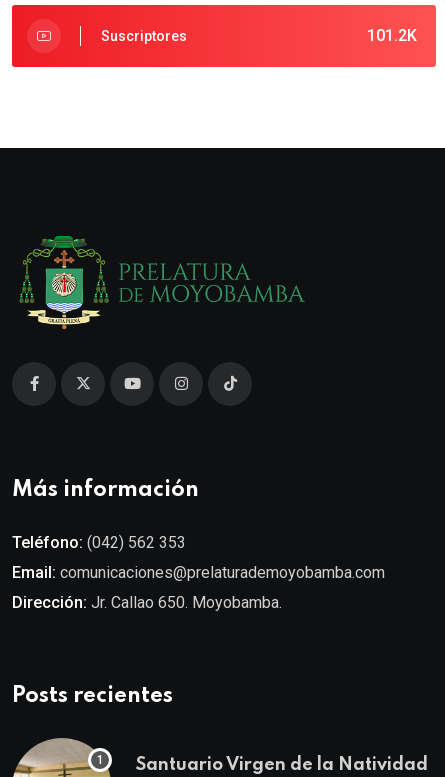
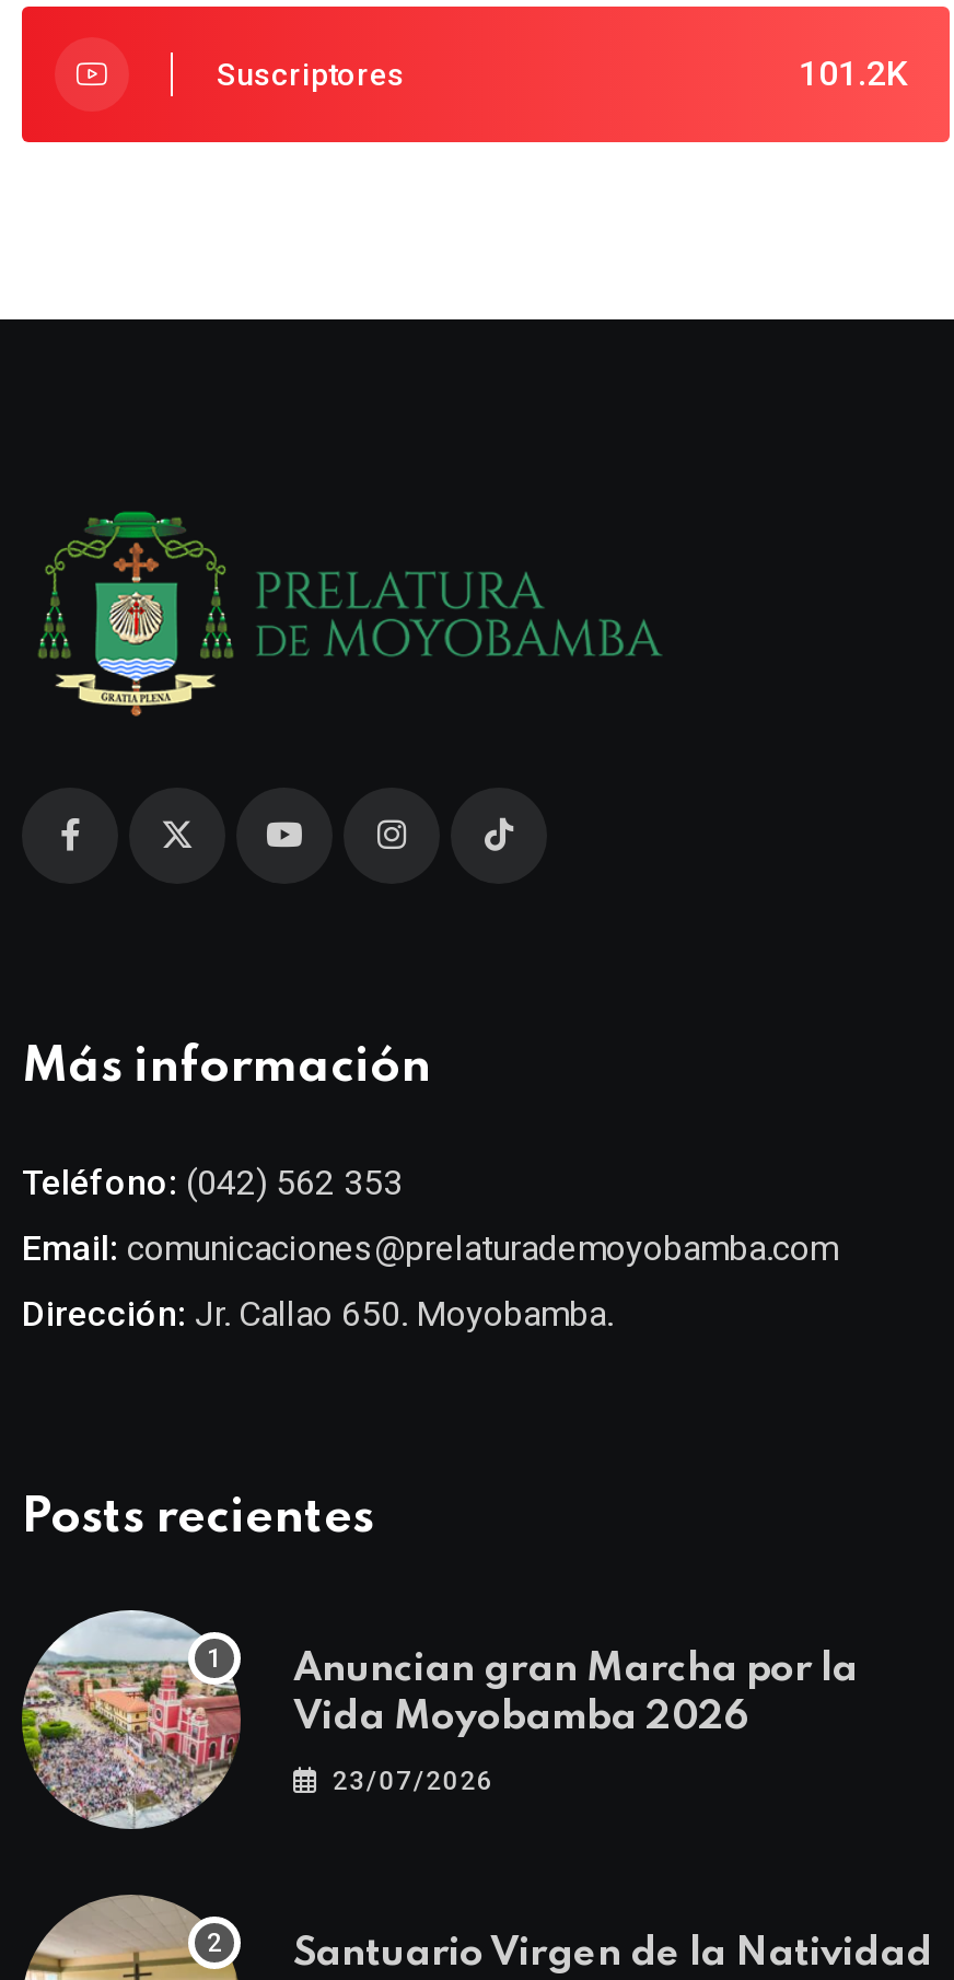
+ [image]
+ Anuncian gran Marcha por la
+ Vida Moyobamba 2026
+ 23/07/2026
